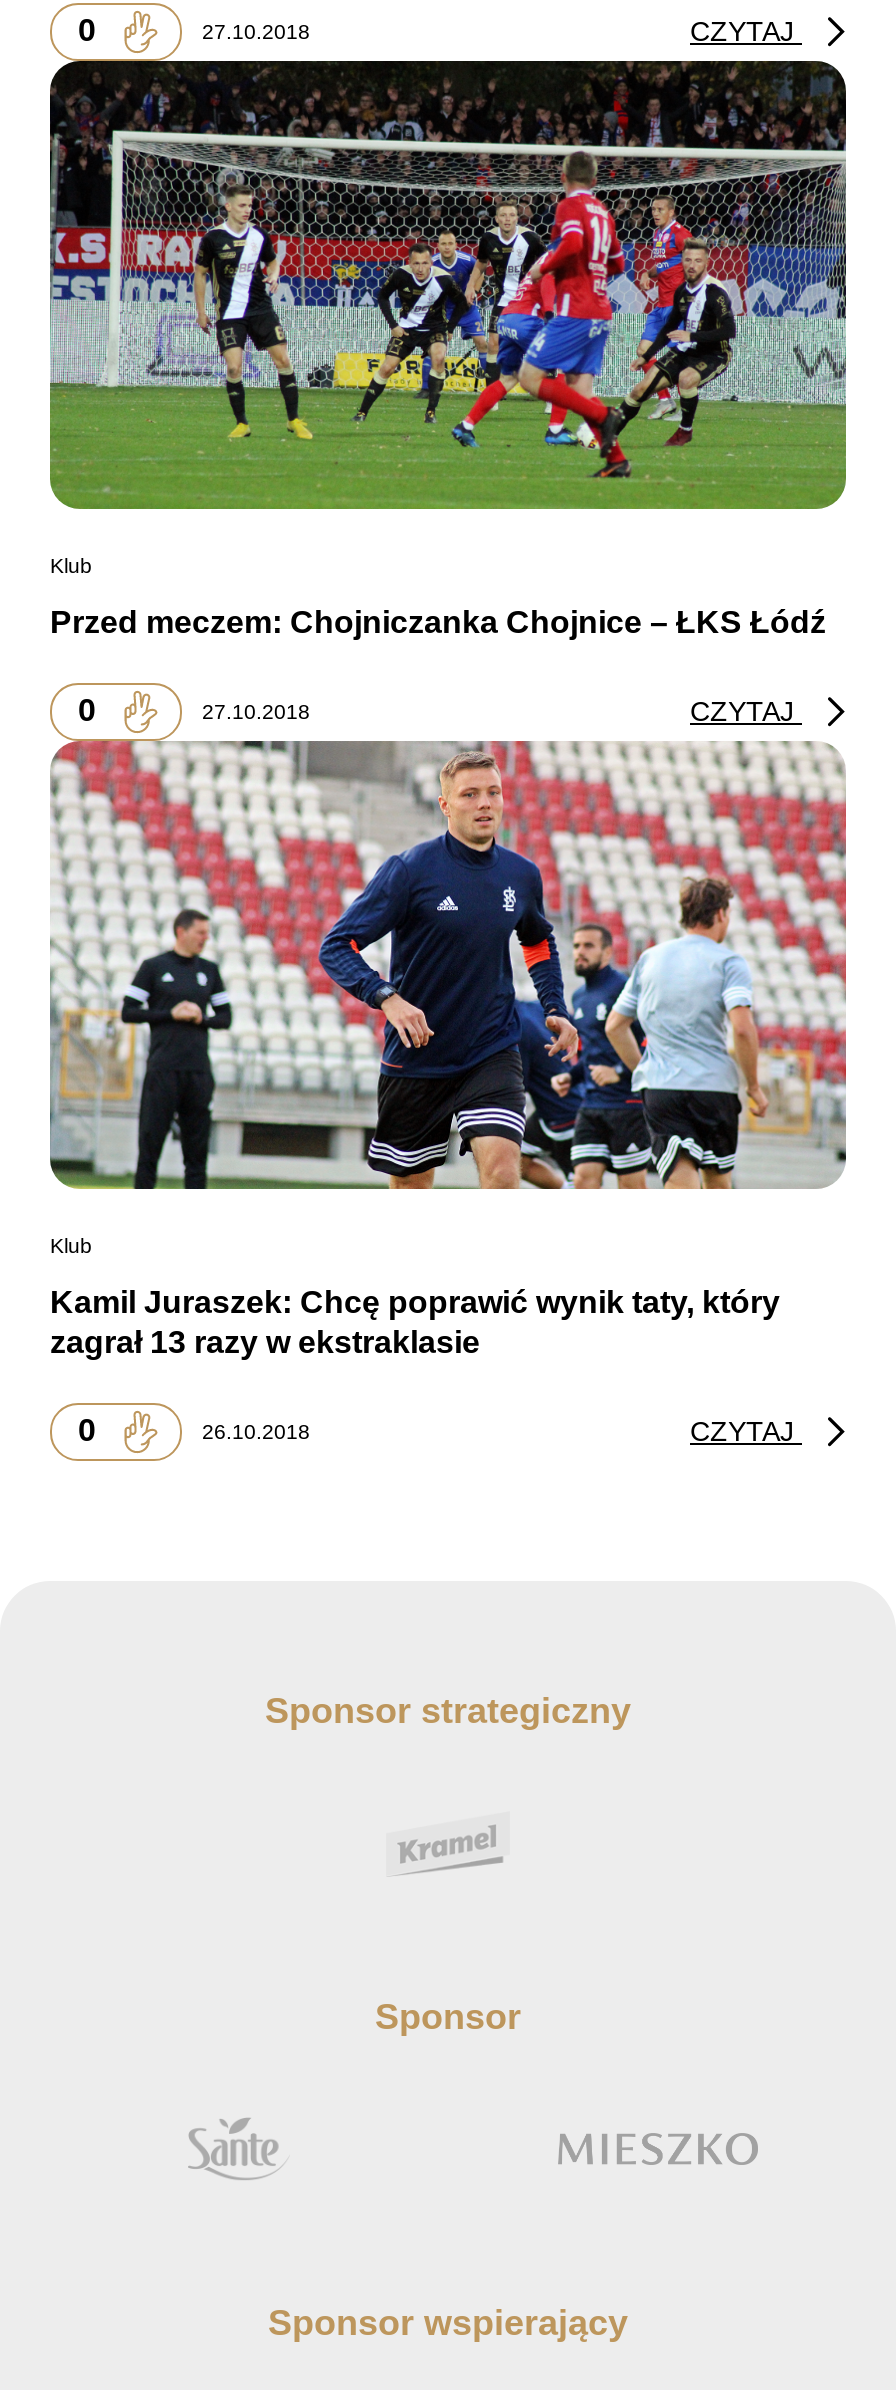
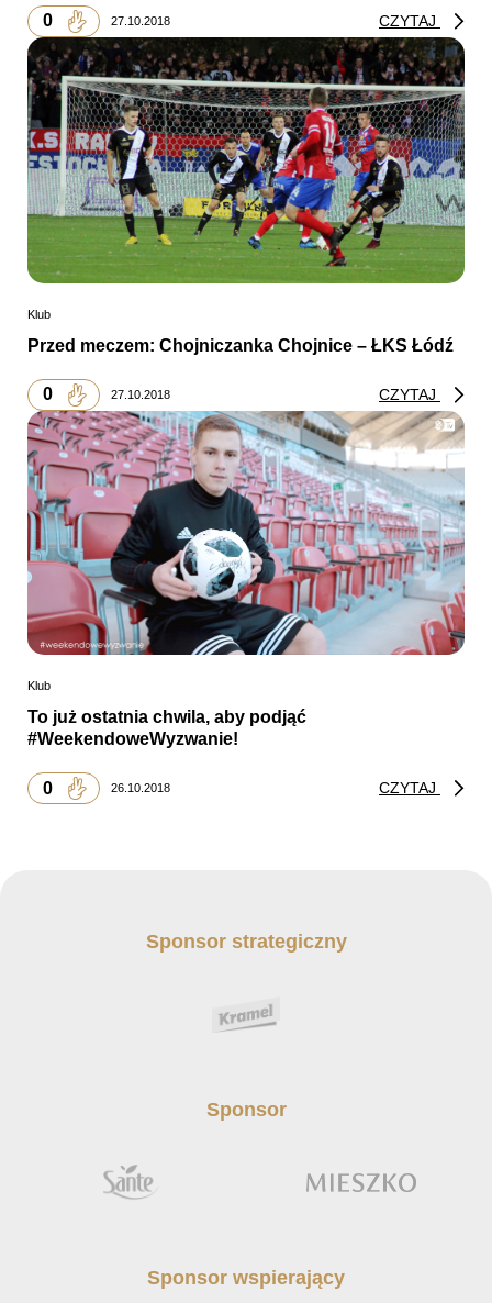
- [image]
+ [image]

- Kamil Juraszek: Chcę poprawić wynik taty, który
- zagrał 13 razy w ekstraklasie
+ To już ostatnia chwila, aby podjąć
+ #WeekendoweWyzwanie!
